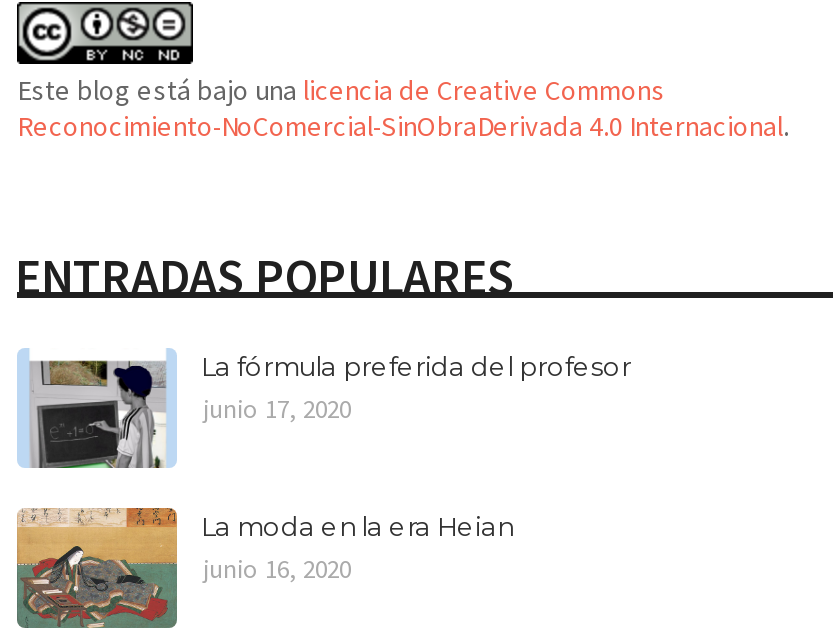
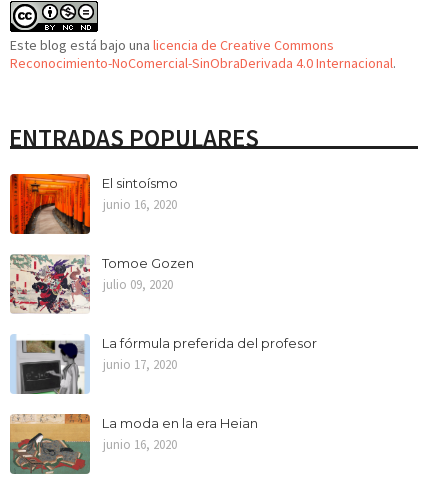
+ [image]
+ El sintoísmo
+ junio 16, 2020
+ Tomoe Gozen
+ julio 09, 2020

+ [image]
